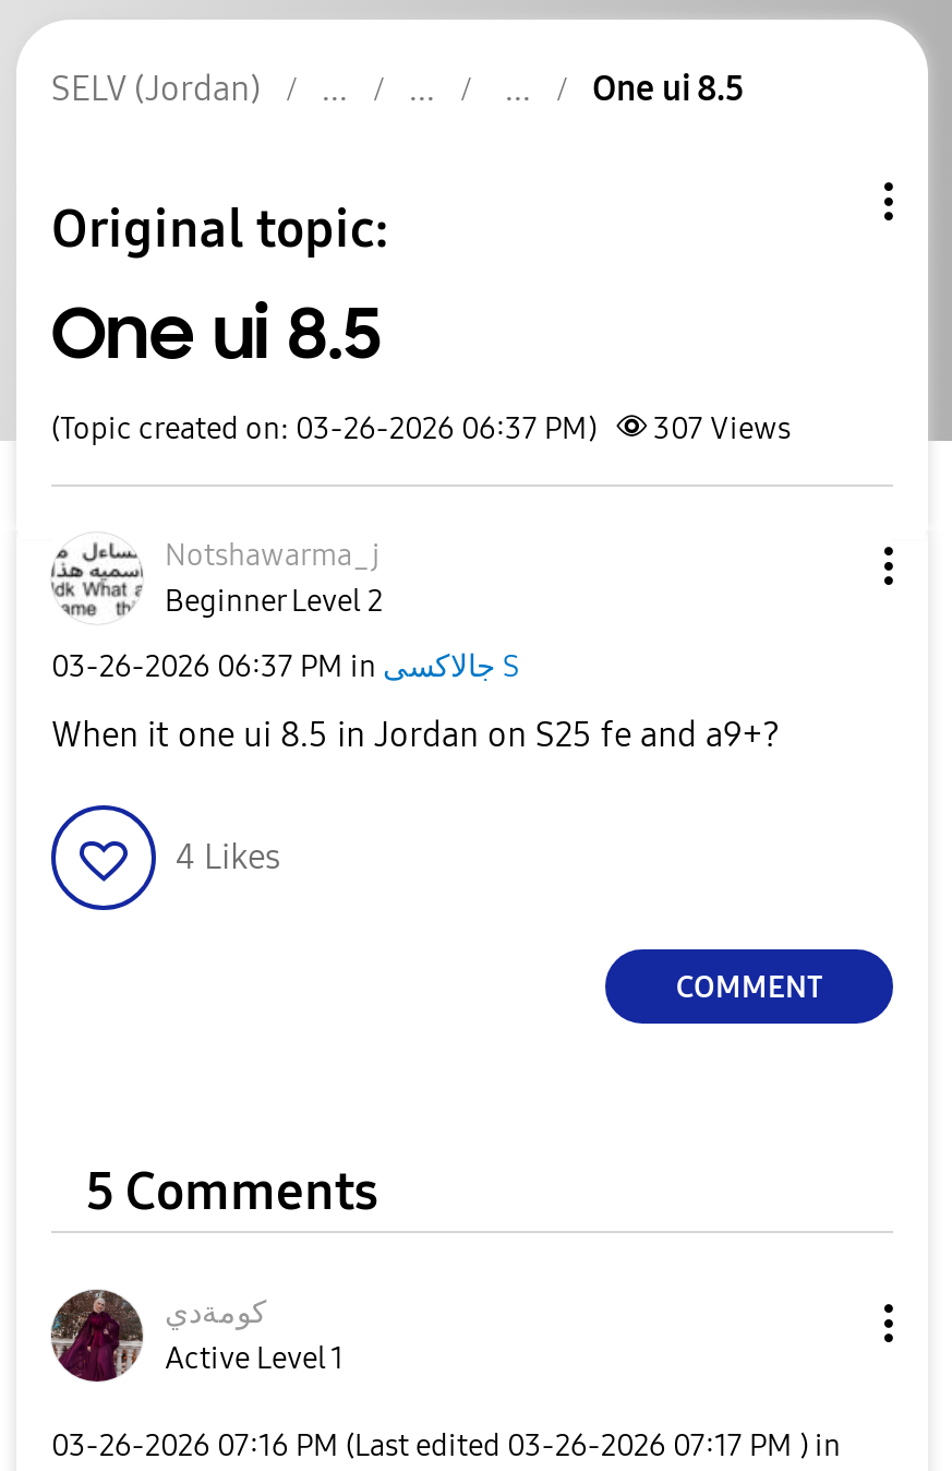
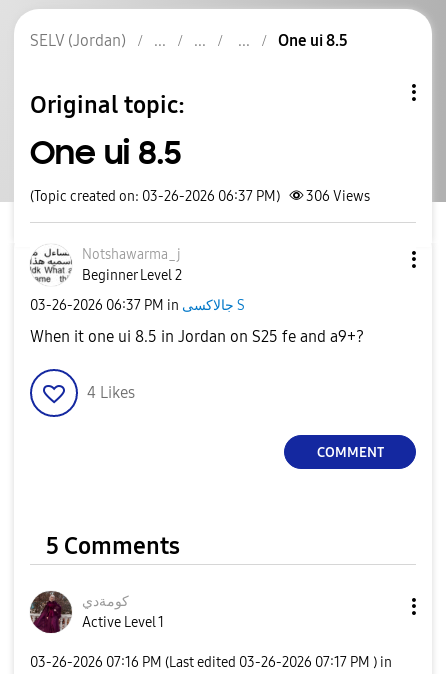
- (Topic created on: 03-26-2026 06:37 PM) 307 Views
+ (Topic created on: 03-26-2026 06:37 PM) 306 Views
